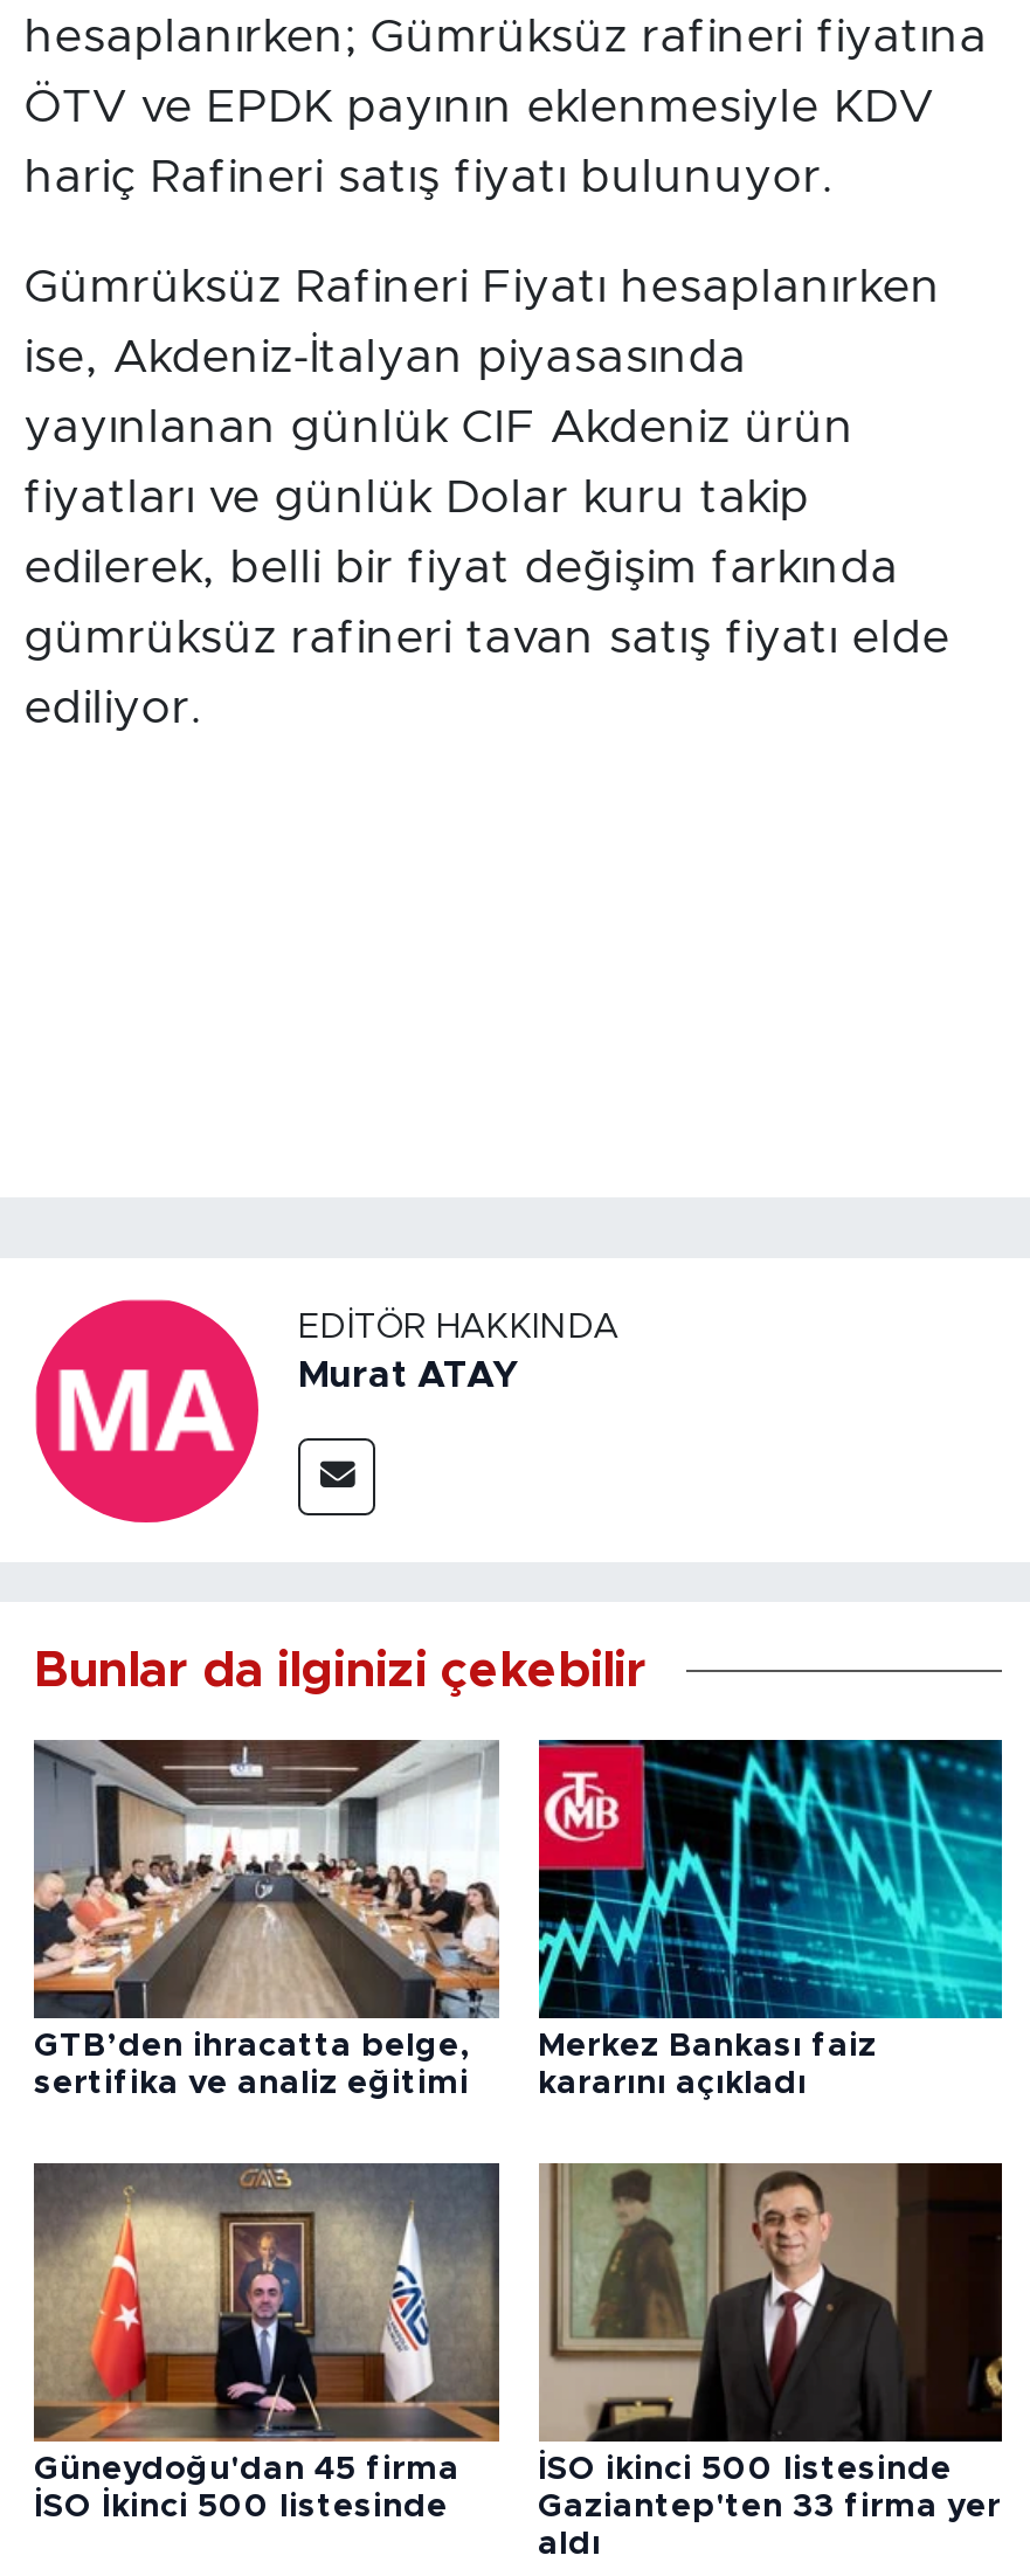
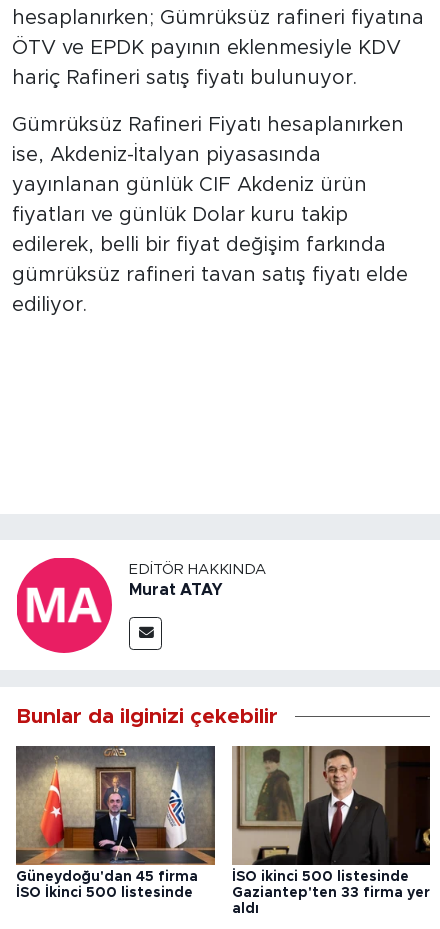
- [image]
- GTB’den ihracatta belge,
- sertifika ve analiz eğitimi

- [image]
- Merkez Bankası faiz
- kararını açıkladı
